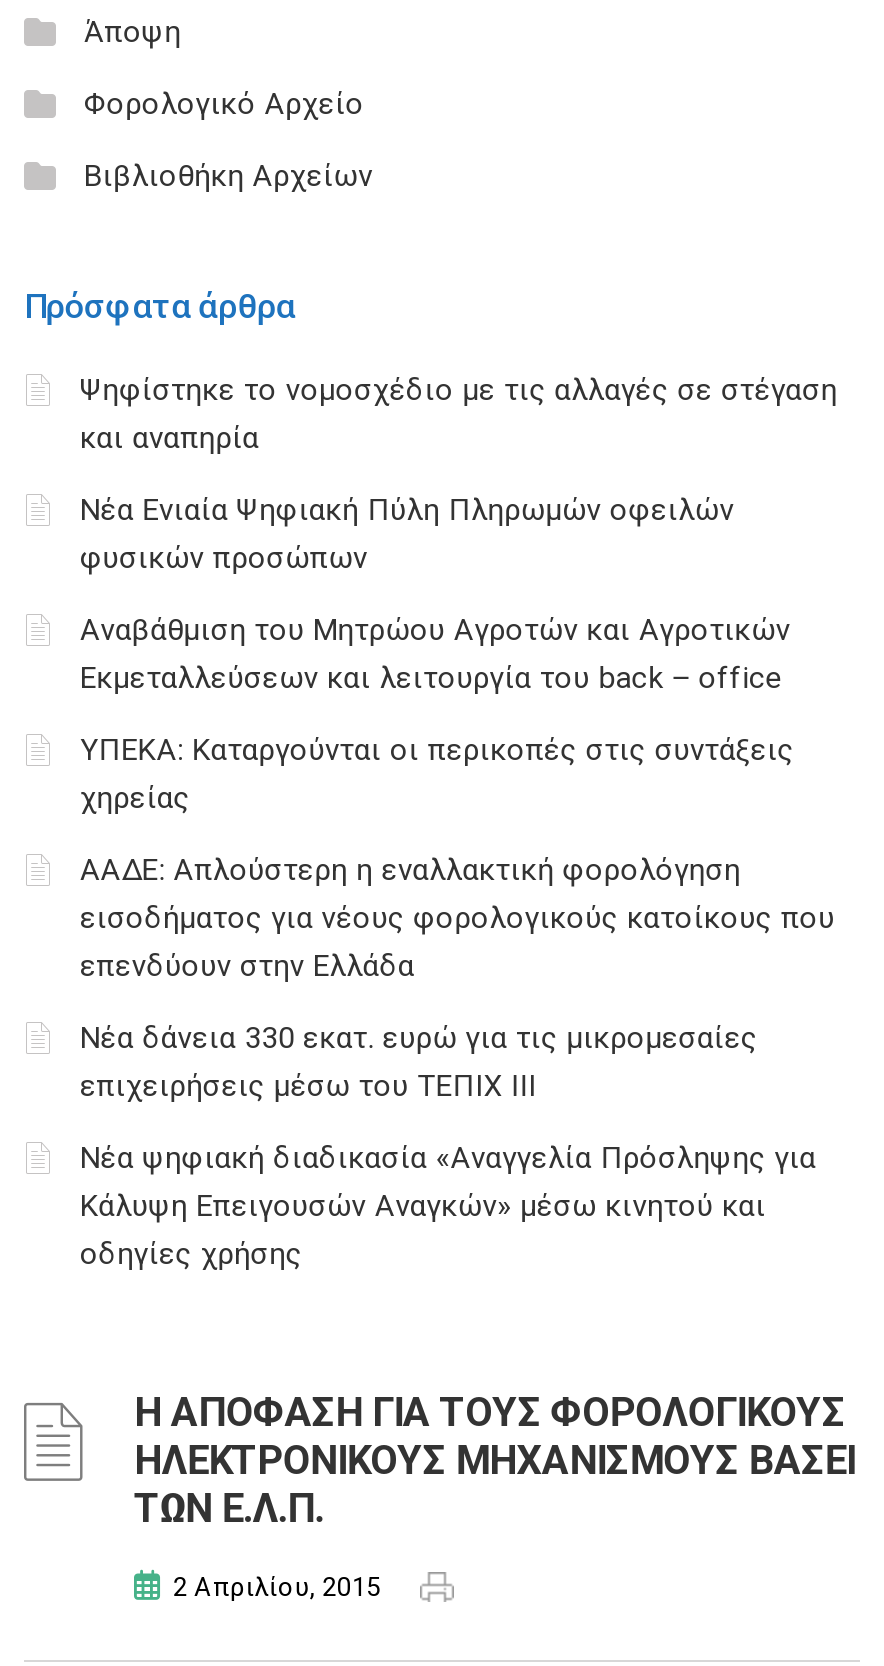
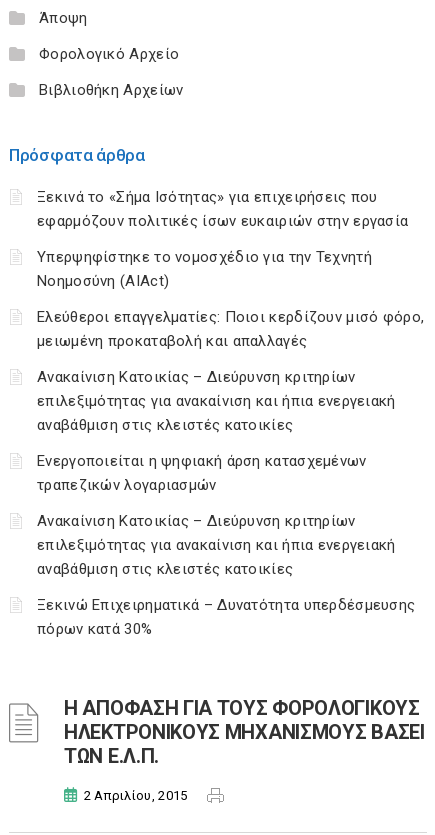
- Ψηφίστηκε το νομοσχέδιο με τις αλλαγές σε στέγαση
- και αναπηρία
+ Ξεκινά το «Σήμα Ισότητας» για επιχειρήσεις που
+ εφαρμόζουν πολιτικές ίσων ευκαιριών στην εργασία

- Νέα Ενιαία Ψηφιακή Πύλη Πληρωμών οφειλών
- φυσικών προσώπων
+ Υπερψηφίστηκε το νομοσχέδιο για την Τεχνητή
+ Νοημοσύνη (AIAct)

- Αναβάθμιση του Μητρώου Αγροτών και Αγροτικών
- Εκμεταλλεύσεων και λειτουργία του back – office
+ Ελεύθεροι επαγγελματίες: Ποιοι κερδίζουν μισό φόρο,
+ μειωμένη προκαταβολή και απαλλαγές

- ΥΠΕΚΑ: Καταργούνται οι περικοπές στις συντάξεις
- χηρείας
+ Ανακαίνιση Κατοικίας – Διεύρυνση κριτηρίων
+ επιλεξιμότητας για ανακαίνιση και ήπια ενεργειακή
+ αναβάθμιση στις κλειστές κατοικίες

- ΑΑΔΕ: Απλούστερη η εναλλακτική φορολόγηση
- εισοδήματος για νέους φορολογικούς κατοίκους που
- επενδύουν στην Ελλάδα
+ Ενεργοποιείται η ψηφιακή άρση κατασχεμένων
+ τραπεζικών λογαριασμών

- Νέα δάνεια 330 εκατ. ευρώ για τις μικρομεσαίες
- επιχειρήσεις μέσω του ΤΕΠΙΧ ΙΙΙ
+ Ανακαίνιση Κατοικίας – Διεύρυνση κριτηρίων
+ επιλεξιμότητας για ανακαίνιση και ήπια ενεργειακή
+ αναβάθμιση στις κλειστές κατοικίες

- Νέα ψηφιακή διαδικασία «Αναγγελία Πρόσληψης για
- Κάλυψη Επειγουσών Αναγκών» μέσω κινητού και
- οδηγίες χρήσης
+ Ξεκινώ Επιχειρηματικά – Δυνατότητα υπερδέσμευσης
+ πόρων κατά 30%
